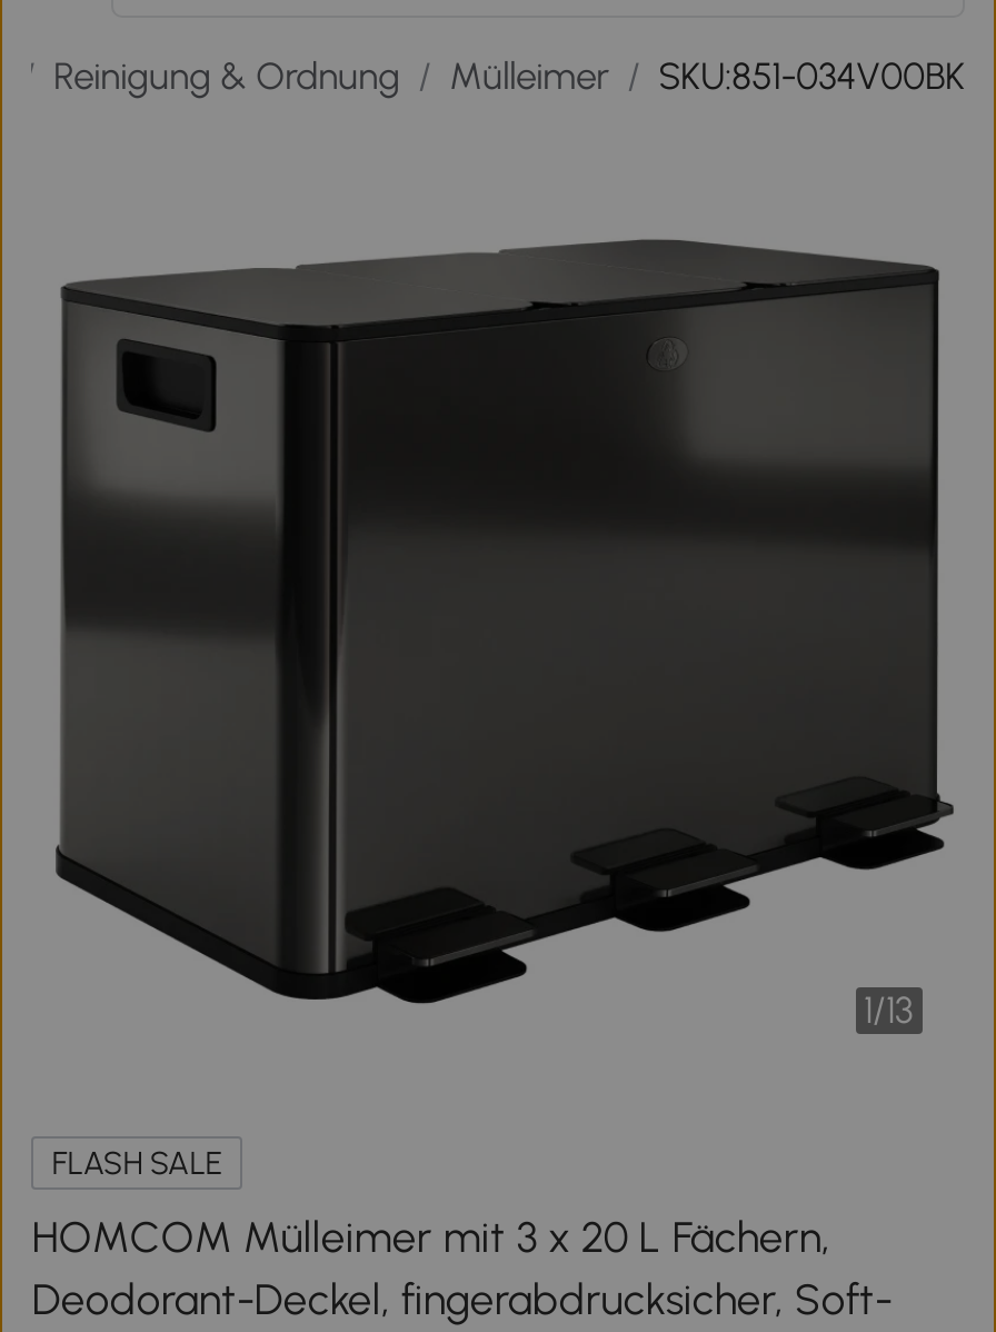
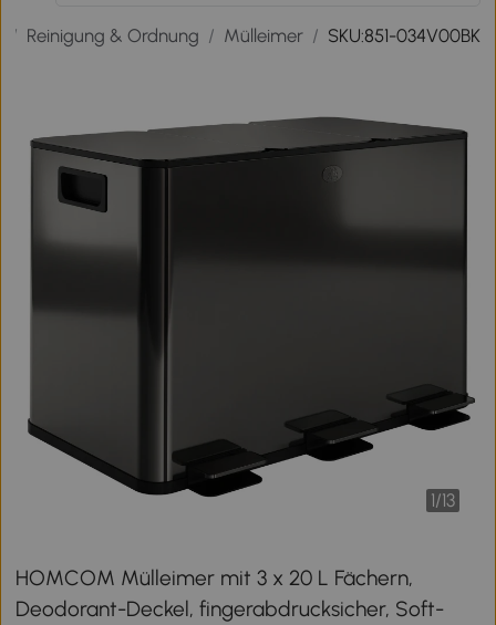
- FLASH SALE
